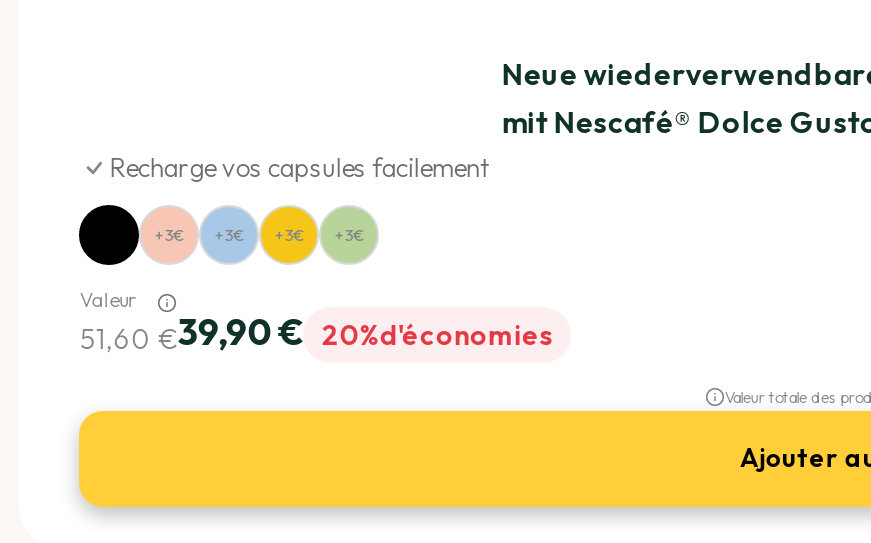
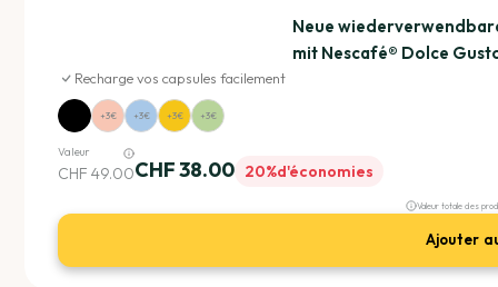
- 51,60 €39,90 € 20%d'économies
+ CHF 49.00CHF 38.00 20%d'économies
